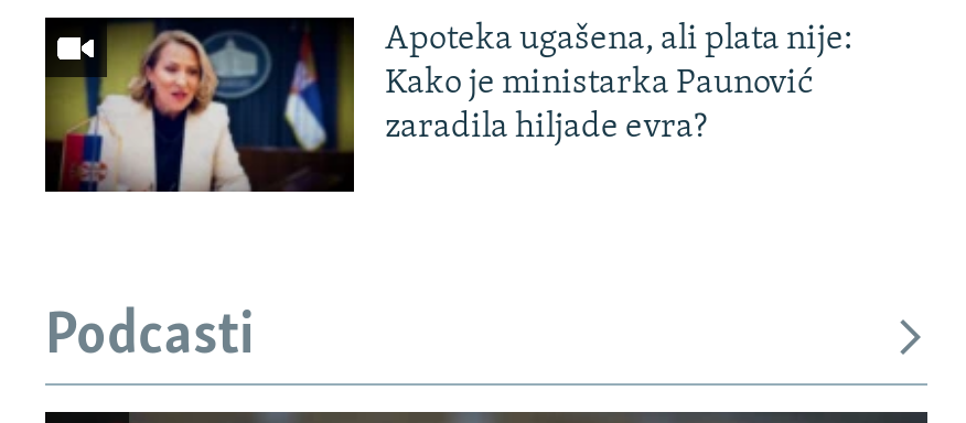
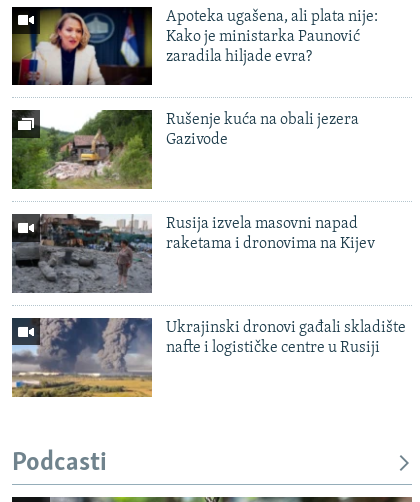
+ [image]
+ Rušenje kuća na obali jezera
+ Gazivode

+ [image]
+ Rusija izvela masovni napad
+ raketama i dronovima na Kijev

+ [image]
+ Ukrajinski dronovi gađali skladište
+ nafte i logističke centre u Rusiji
